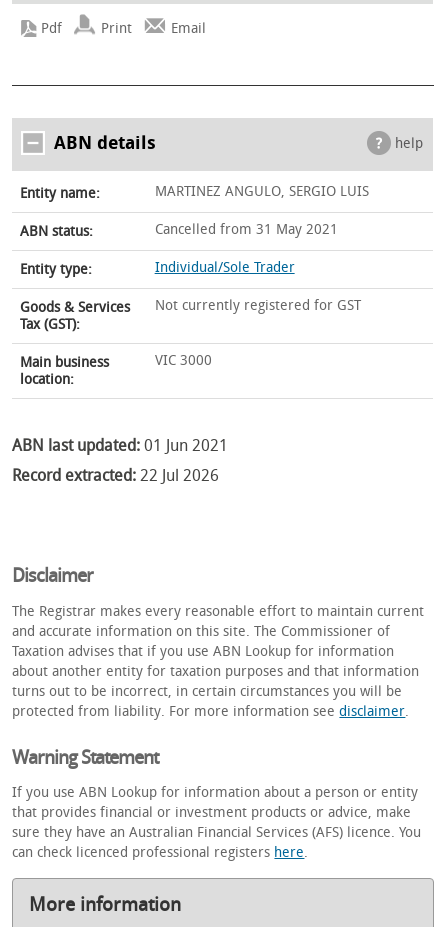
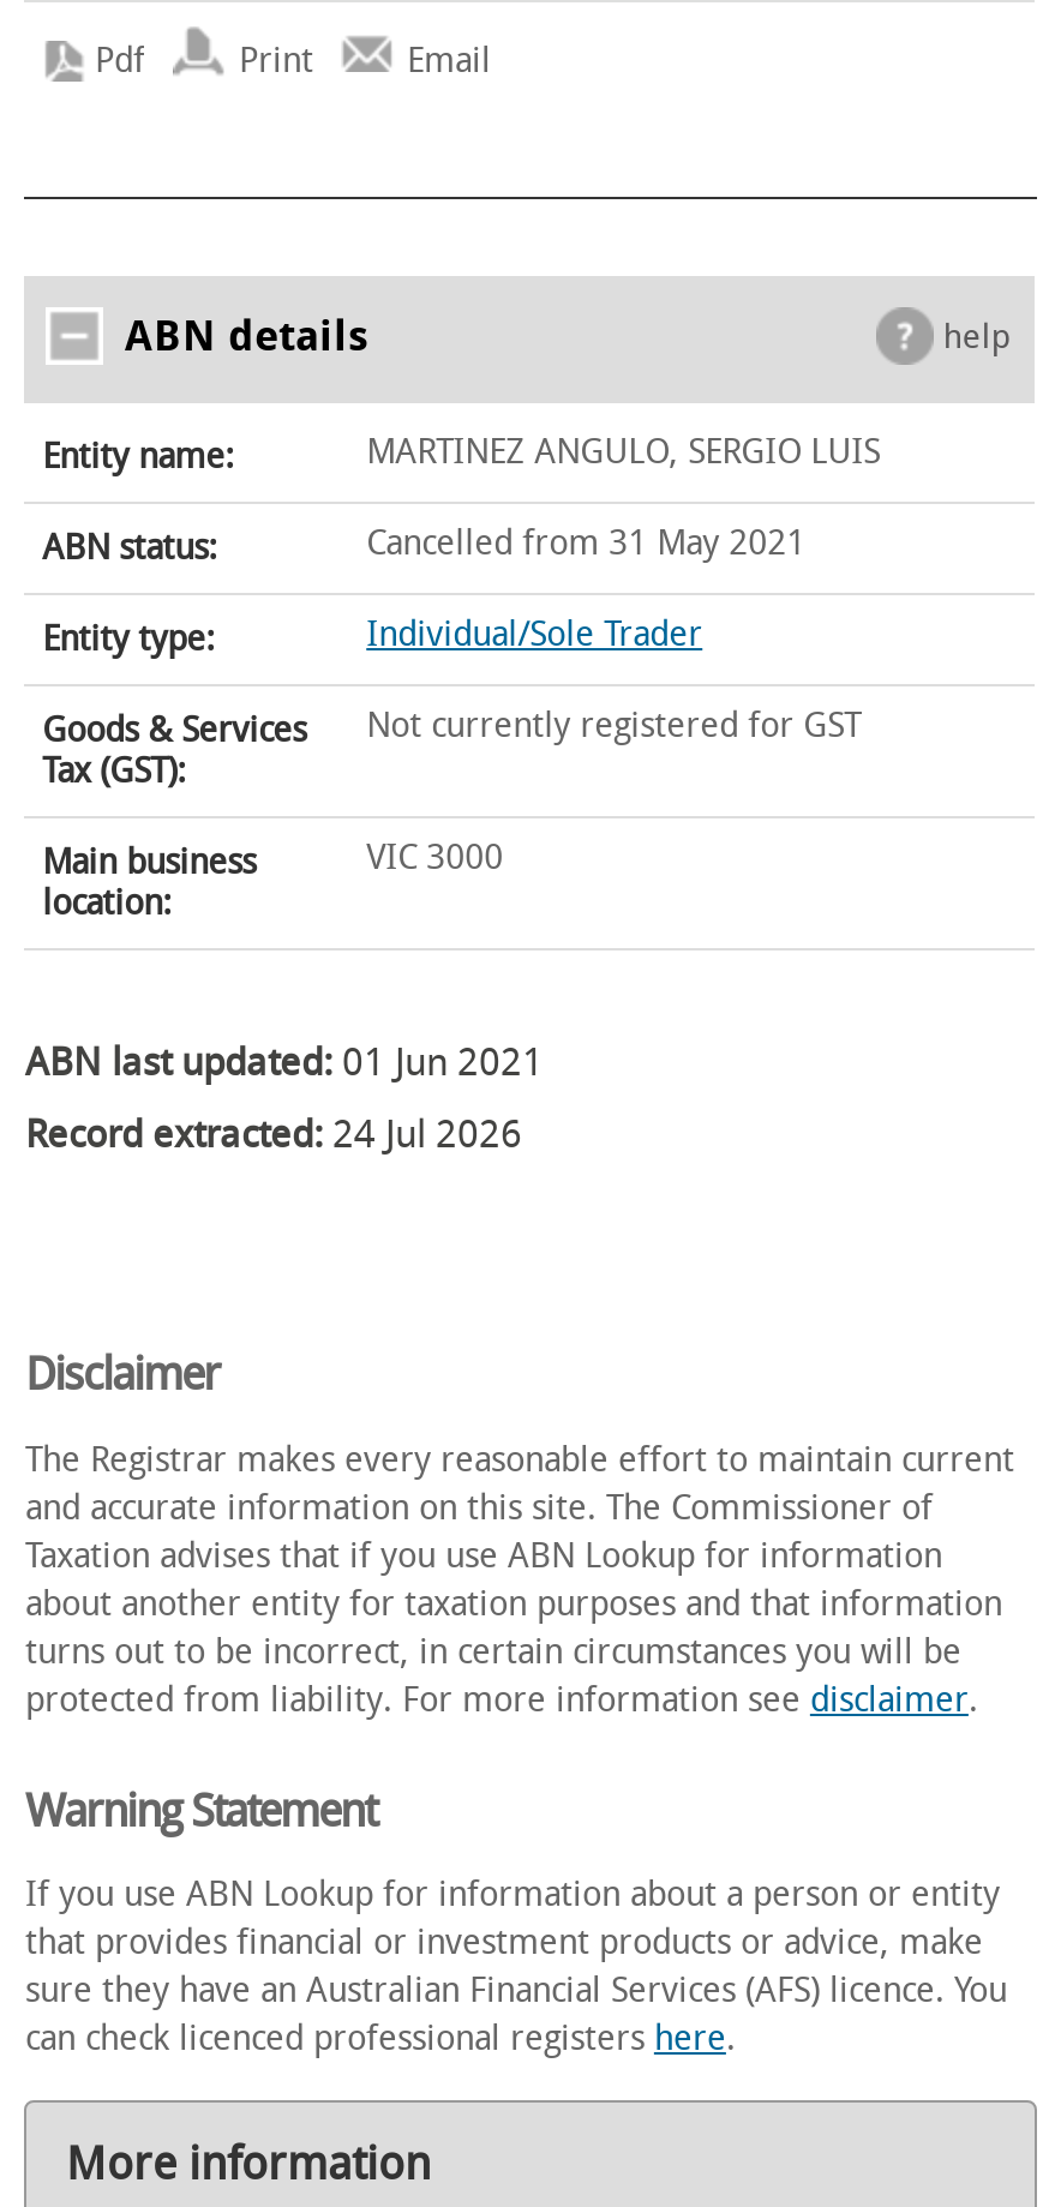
- Record extracted: 22 Jul 2026
+ Record extracted: 24 Jul 2026
